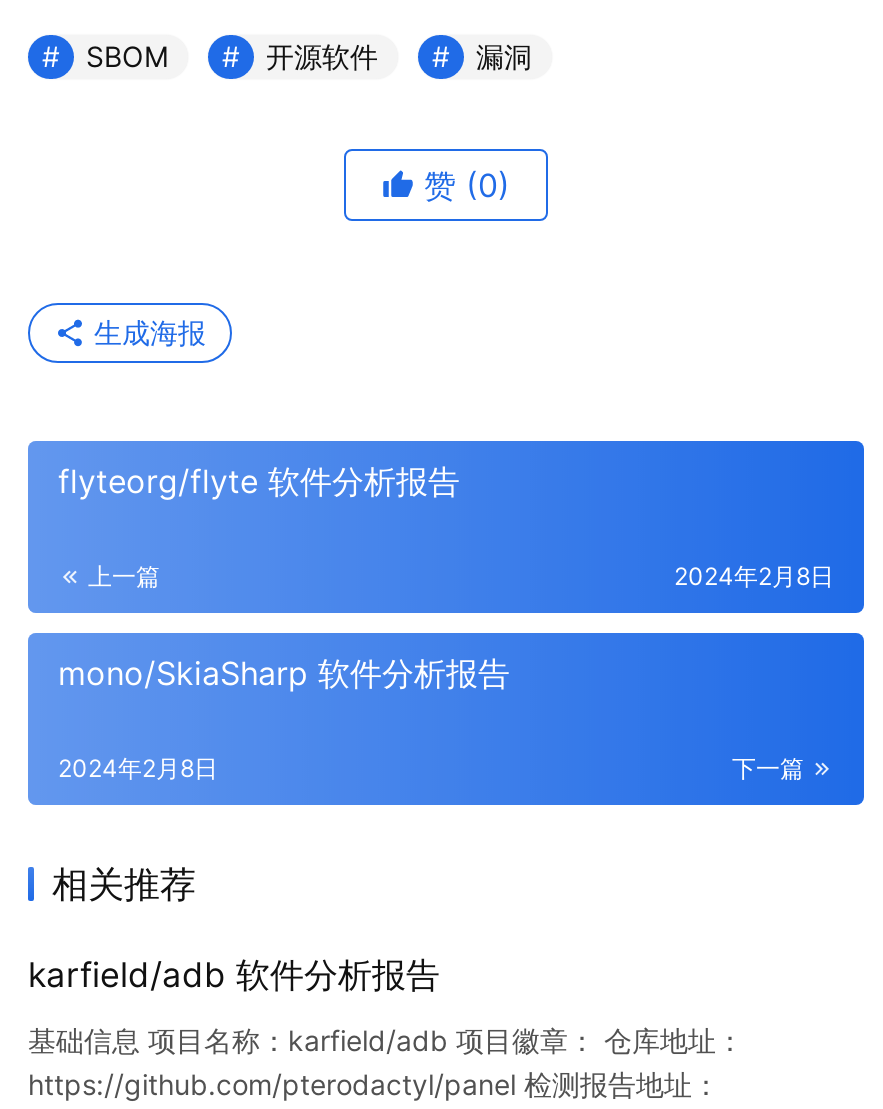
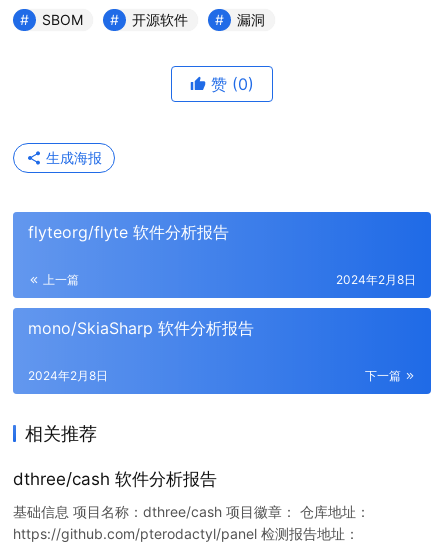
- karfield/adb 软件分析报告
+ dthree/cash 软件分析报告

- 基础信息 项目名称：karfield/adb 项目徽章： 仓库地址：
+ 基础信息 项目名称：dthree/cash 项目徽章： 仓库地址：
